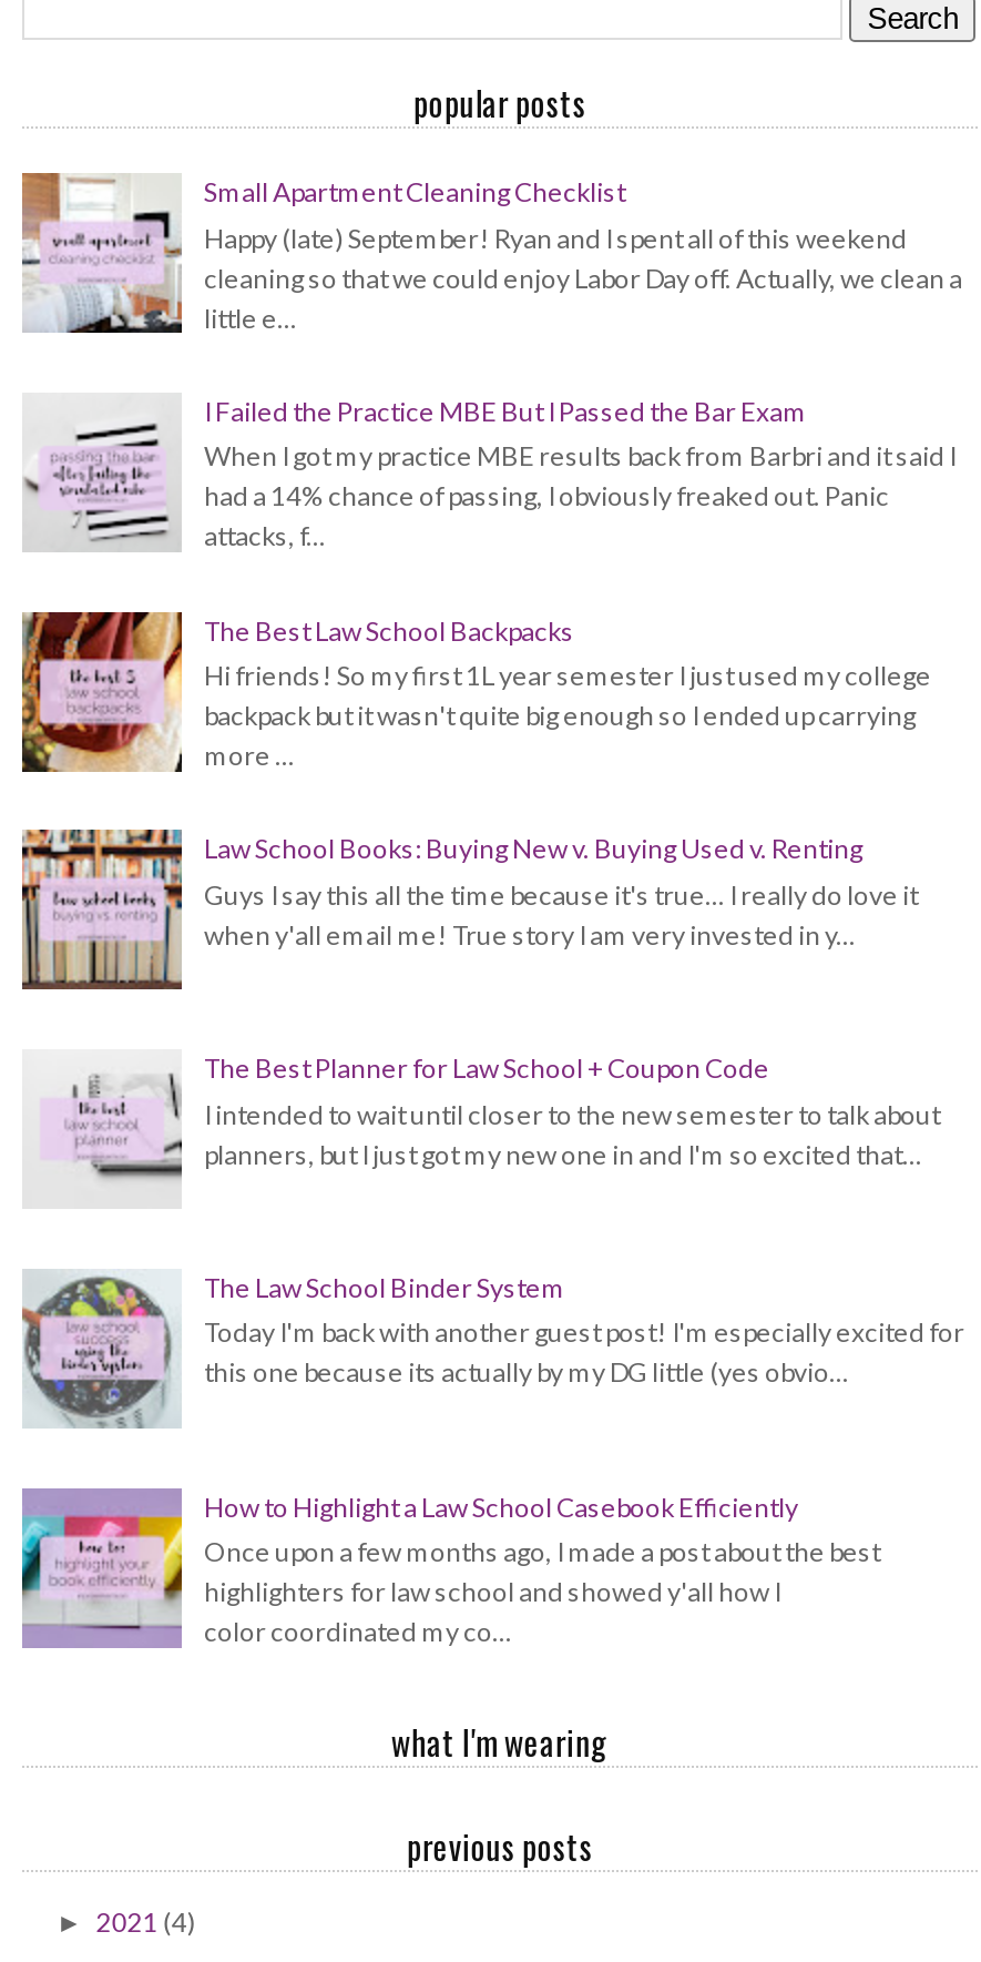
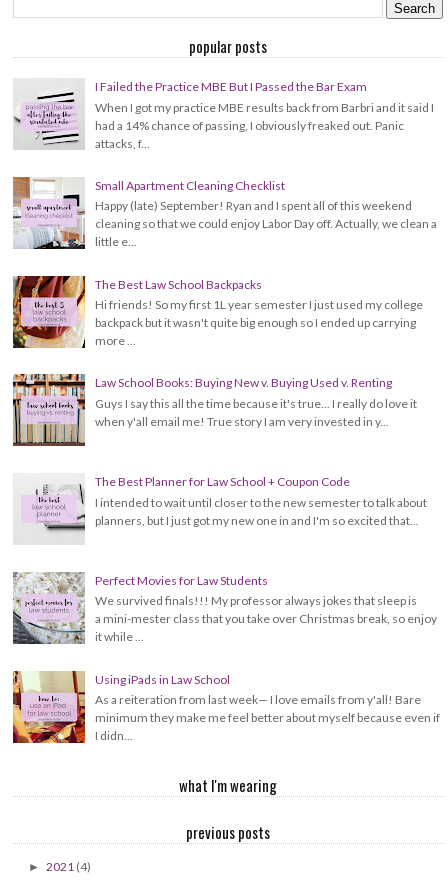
moved down: [image] | Small Apartment Cleaning Checklist | Happy (late) September! Ryan and I spent all of this weekend | cleaning so that we could enjoy Labor Day off. Actually, we clean a | little e...

moved up: [image] | I Failed the Practice MBE But I Passed the Bar Exam | When I got my practice MBE results back from Barbri and it said I | had a 14% chance of passing, I obviously freaked out. Panic | attacks, f...

- [image]
- The Law School Binder System
- Today I'm back with another guest post! I'm especially excited for
- this one because its actually by my DG little (yes obvio...
+ [image]
+ Perfect Movies for Law Students
+ We survived finals!!! My professor always jokes that sleep is
+ a mini-mester class that you take over Christmas break, so enjoy
+ it while ...

- [image]
- How to Highlight a Law School Casebook Efficiently
- Once upon a few months ago, I made a post about the best
- highlighters for law school and showed y'all how I
- color coordinated my co...
+ [image]
+ Using iPads in Law School
+ As a reiteration from last week— I love emails from y'all! Bare
+ minimum they make me feel better about myself because even if
+ I didn...
